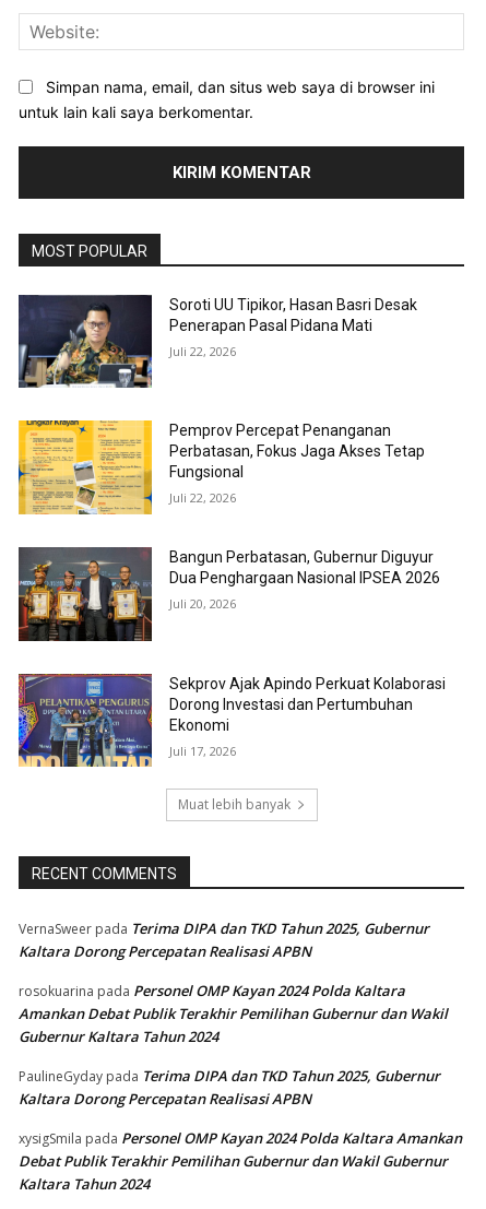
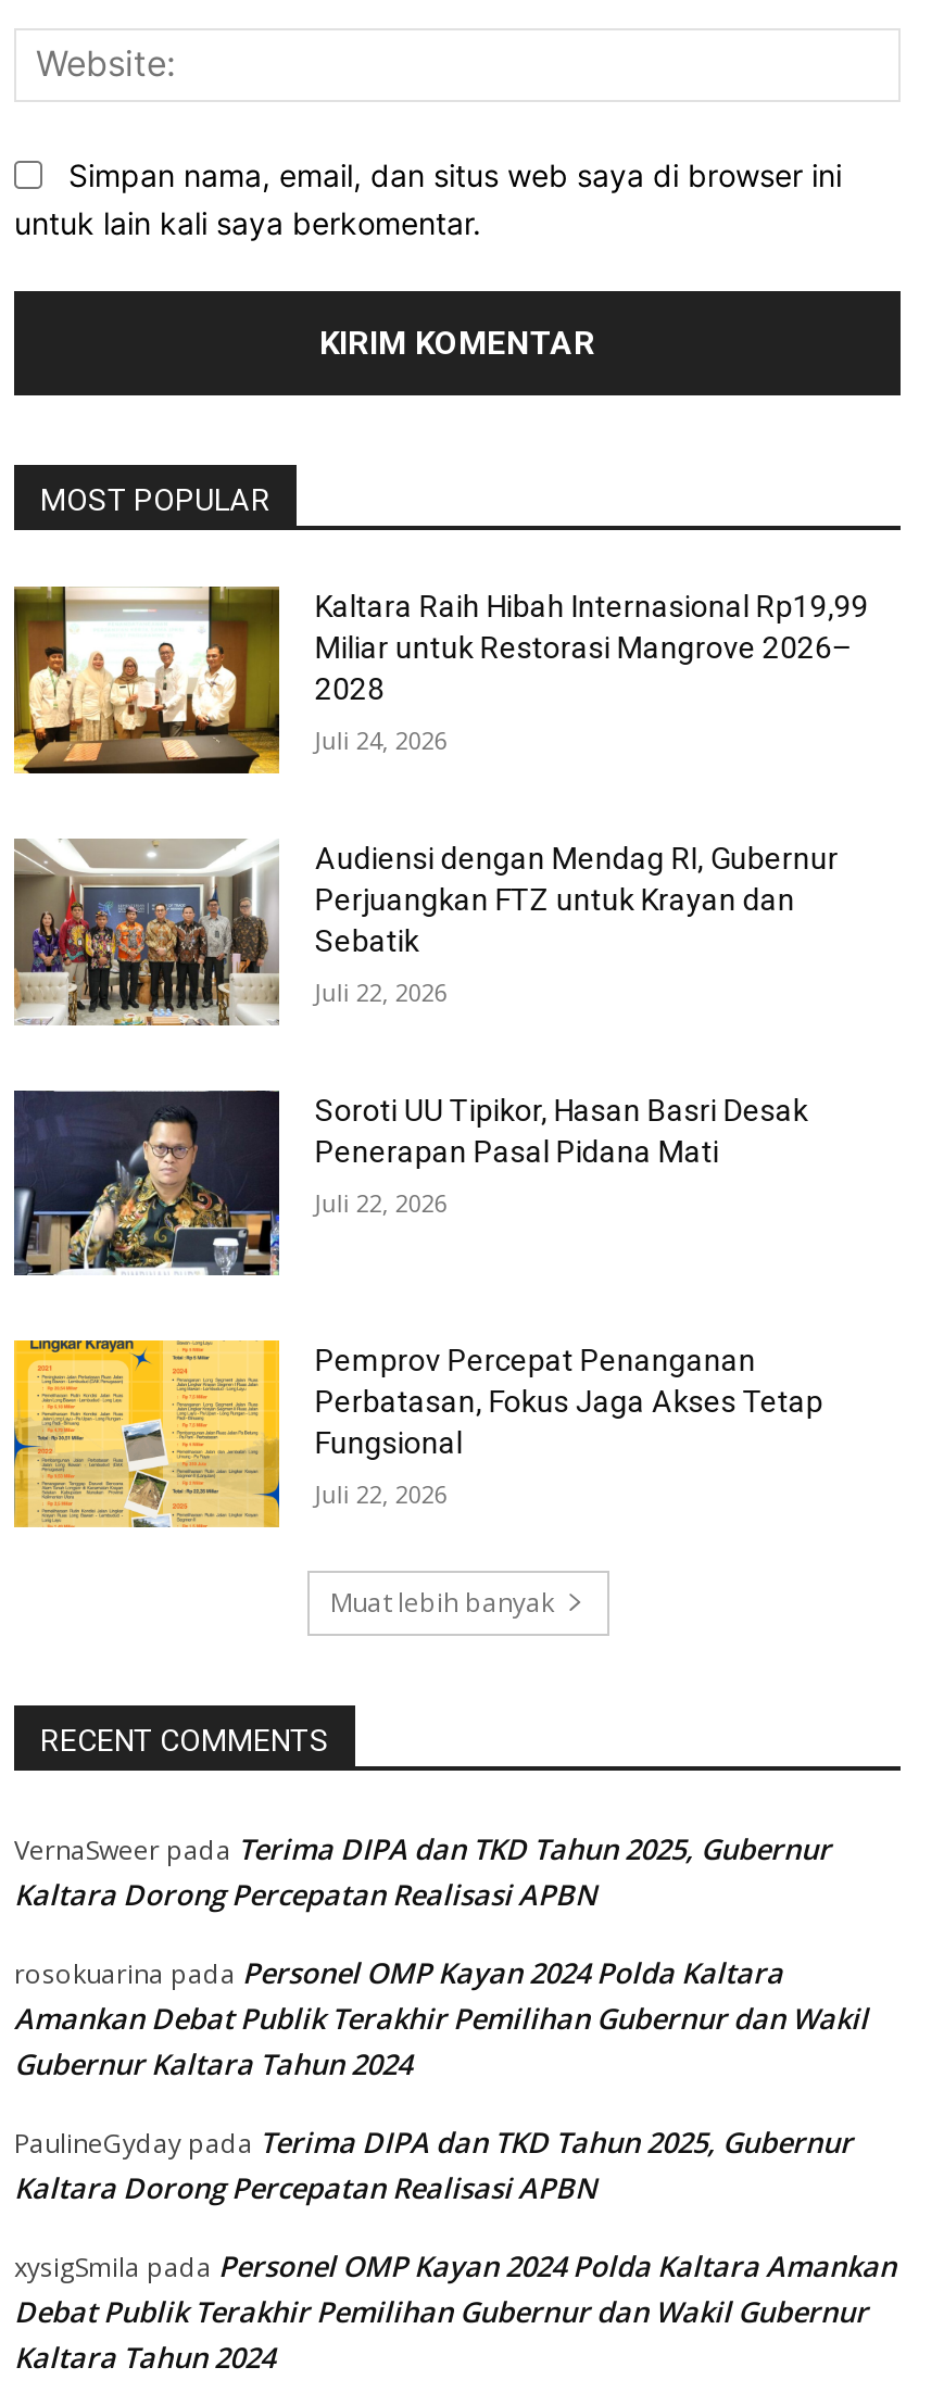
+ [image]
+ Kaltara Raih Hibah Internasional Rp19,99
+ Miliar untuk Restorasi Mangrove 2026–
+ 2028
+ Juli 24, 2026
+ Audiensi dengan Mendag RI, Gubernur
+ Perjuangkan FTZ untuk Krayan dan
+ Sebatik
+ Juli 22, 2026

+ [image]

moved down: [image] | Soroti UU Tipikor, Hasan Basri Desak | Penerapan Pasal Pidana Mati | Juli 22, 2026 | Pemprov Percepat Penanganan | Perbatasan, Fokus Jaga Akses Tetap | Fungsional | Juli 22, 2026

- [image]
- Bangun Perbatasan, Gubernur Diguyur
- Dua Penghargaan Nasional IPSEA 2026
- Juli 20, 2026

- [image]
- Sekprov Ajak Apindo Perkuat Kolaborasi
- Dorong Investasi dan Pertumbuhan
- Ekonomi
- Juli 17, 2026
